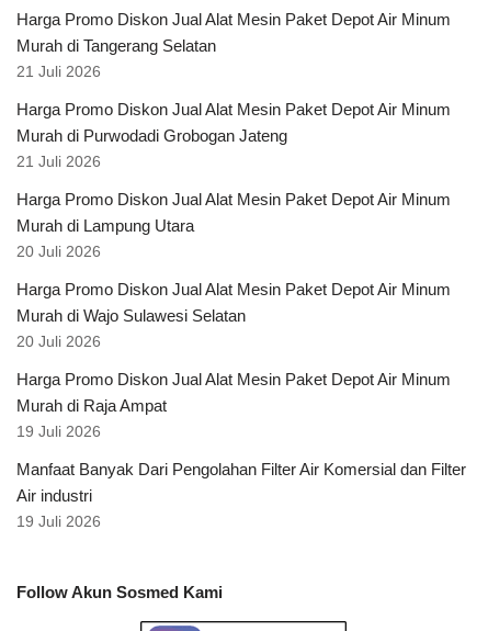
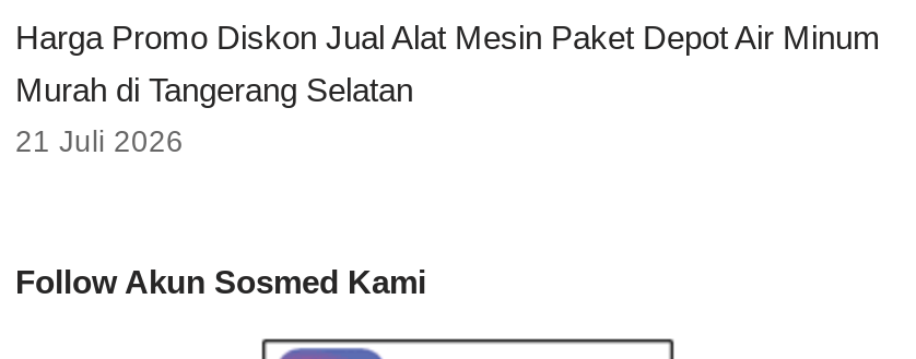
- Harga Promo Diskon Jual Alat Mesin Paket Depot Air Minum
- Murah di Purwodadi Grobogan Jateng
- 21 Juli 2026
- Harga Promo Diskon Jual Alat Mesin Paket Depot Air Minum
- Murah di Lampung Utara
- 20 Juli 2026
- Harga Promo Diskon Jual Alat Mesin Paket Depot Air Minum
- Murah di Wajo Sulawesi Selatan
- 20 Juli 2026
- Harga Promo Diskon Jual Alat Mesin Paket Depot Air Minum
- Murah di Raja Ampat
- 19 Juli 2026
- Manfaat Banyak Dari Pengolahan Filter Air Komersial dan Filter
- Air industri
- 19 Juli 2026
